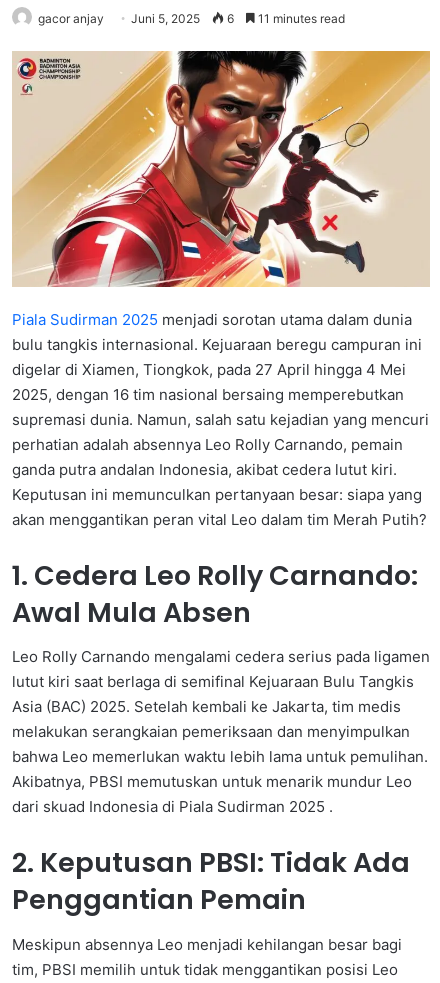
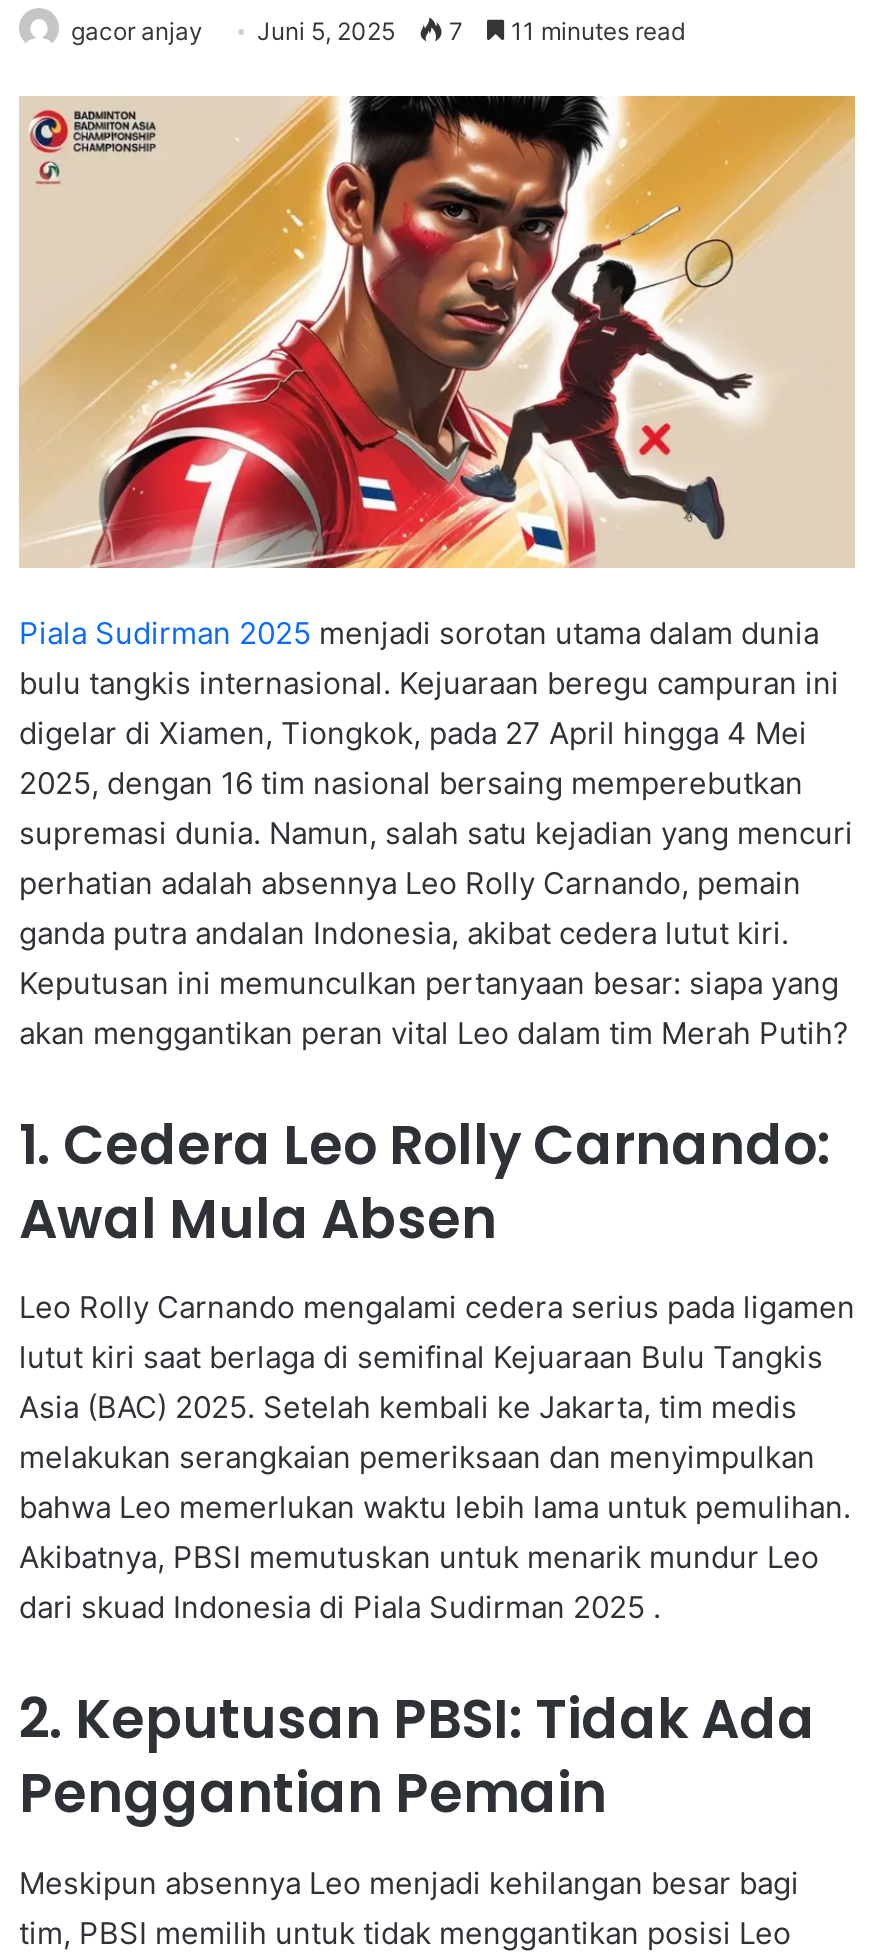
- gacor anjay Juni 5, 2025 6 11 minutes read
+ gacor anjay Juni 5, 2025 7 11 minutes read
